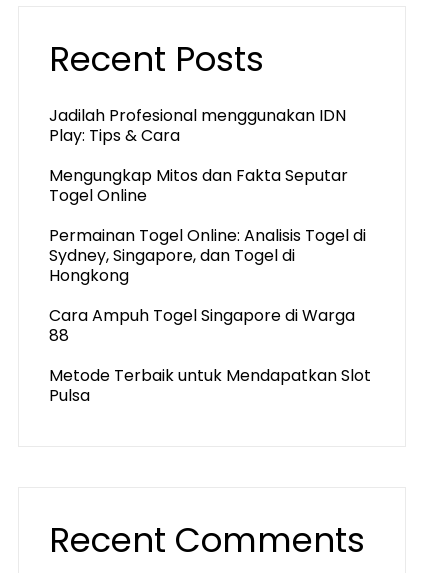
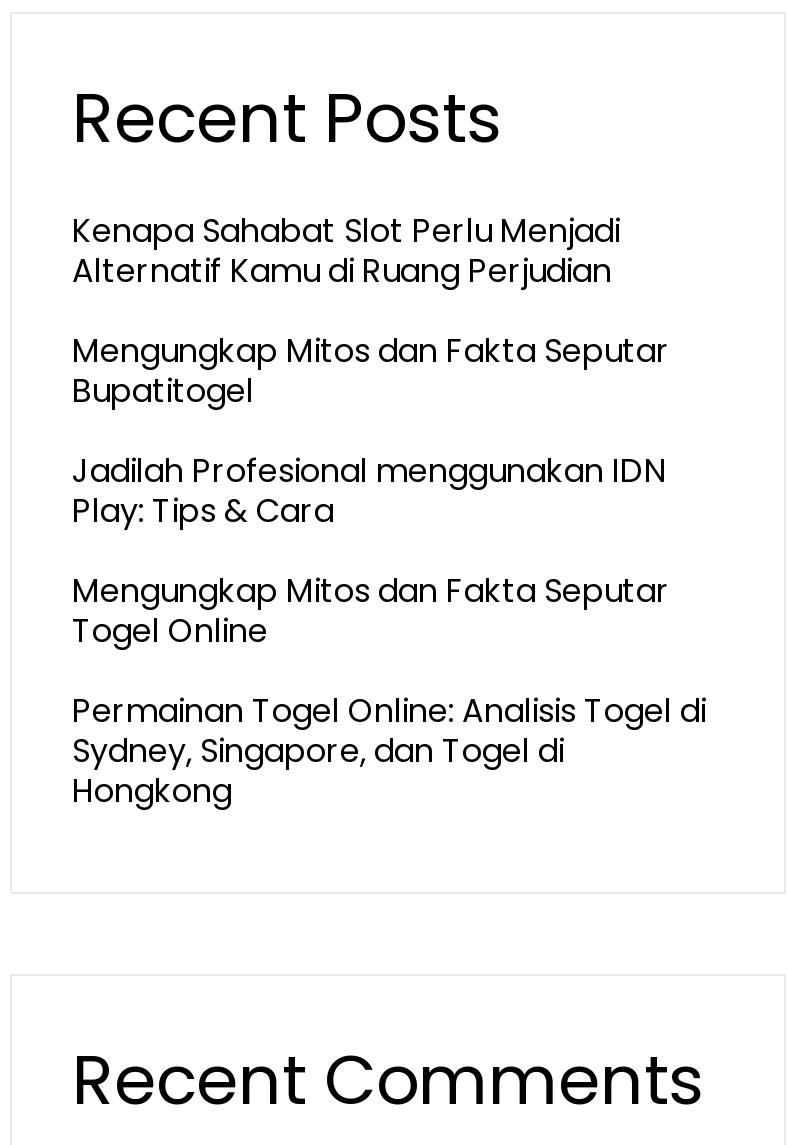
+ Kenapa Sahabat Slot Perlu Menjadi
+ Alternatif Kamu di Ruang Perjudian
+ Mengungkap Mitos dan Fakta Seputar
+ Bupatitogel

moved down: Jadilah Profesional menggunakan IDN | Play: Tips & Cara | Mengungkap Mitos dan Fakta Seputar | Togel Online | Permainan Togel Online: Analisis Togel di | Sydney, Singapore, dan Togel di | Hongkong

- Cara Ampuh Togel Singapore di Warga
- 88
- Metode Terbaik untuk Mendapatkan Slot
- Pulsa
